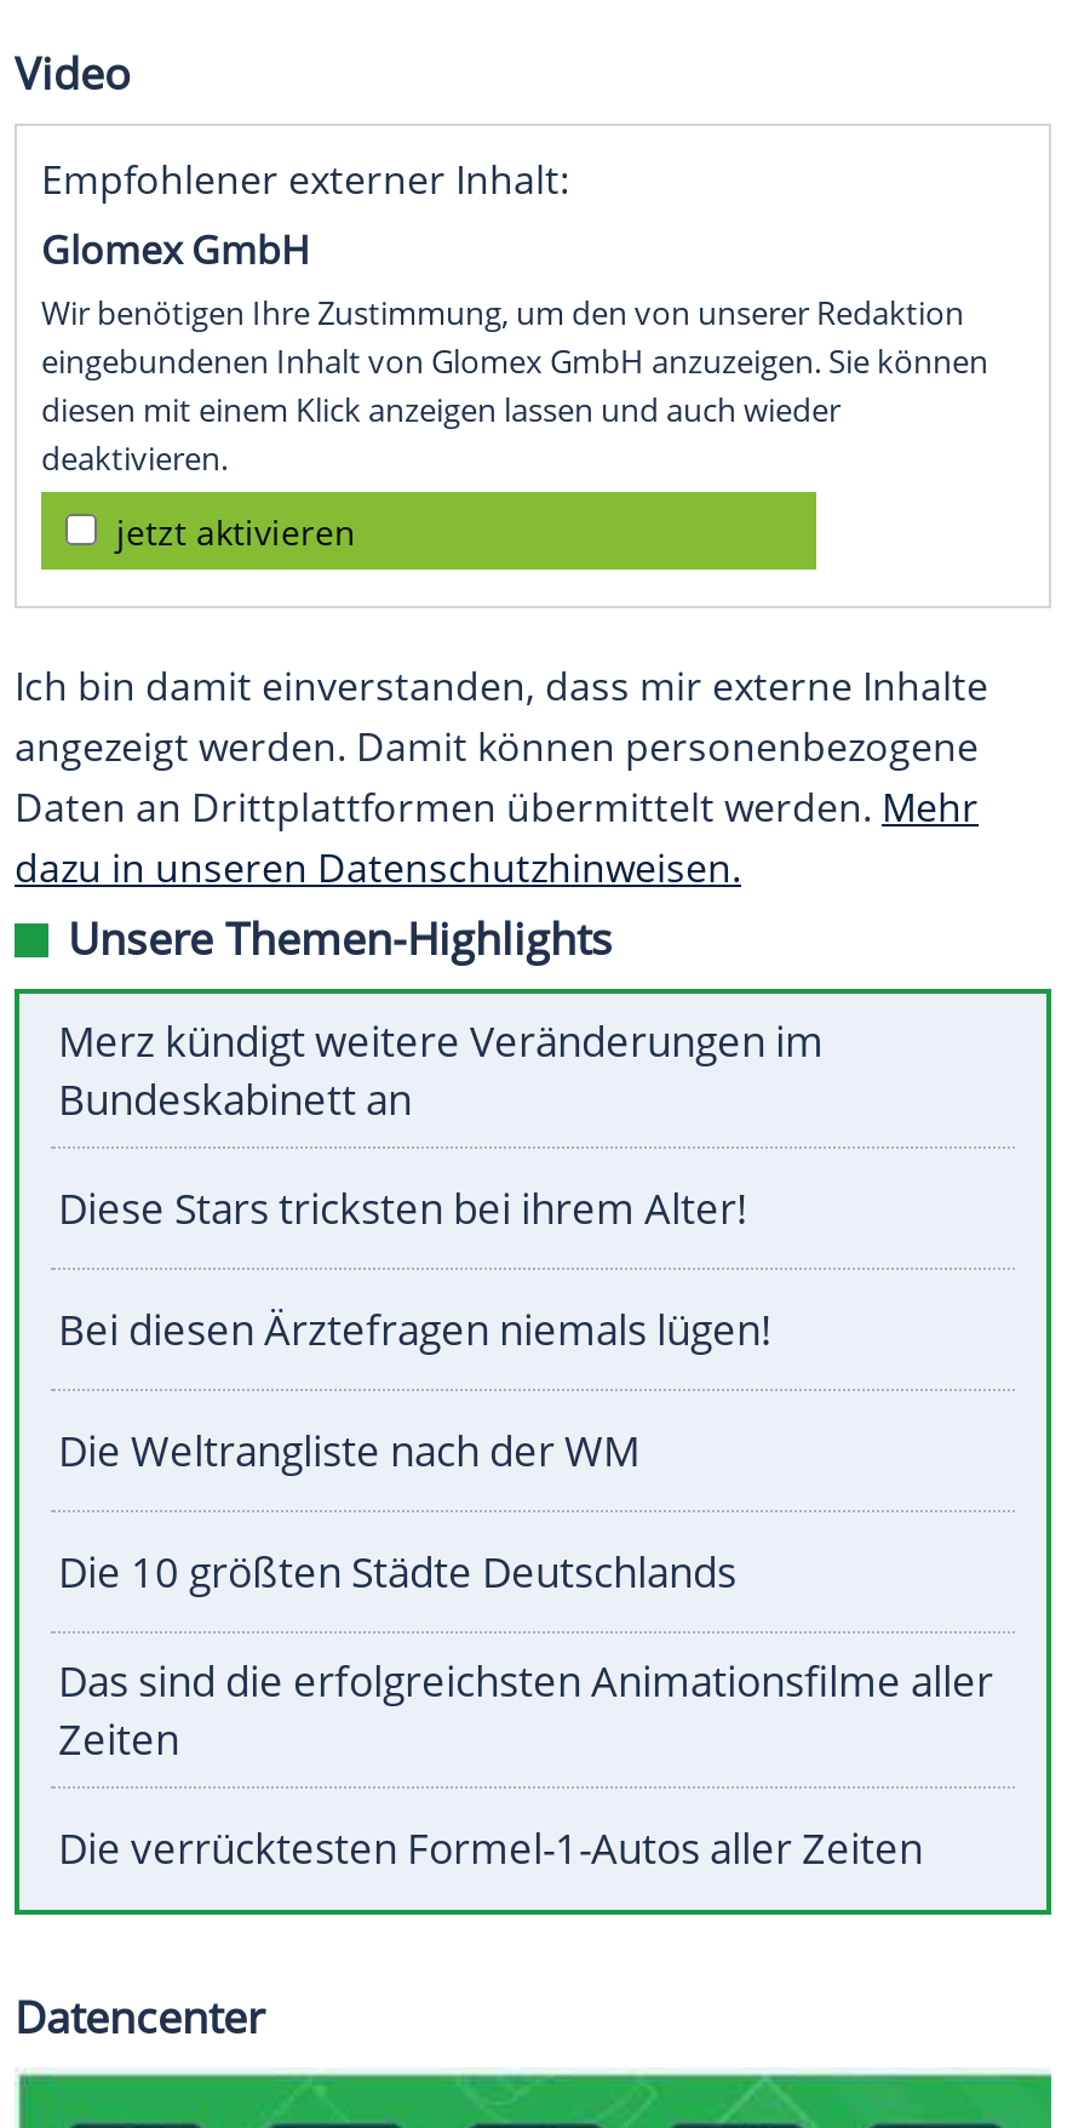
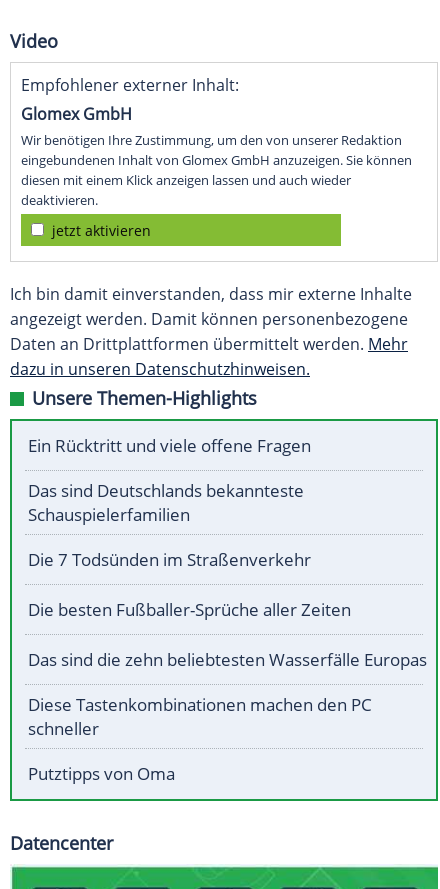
- Merz kündigt weitere Veränderungen im
- Bundeskabinett an
+ Ein Rücktritt und viele offene Fragen

- Diese Stars tricksten bei ihrem Alter!
+ Das sind Deutschlands bekannteste
+ Schauspielerfamilien

- Bei diesen Ärztefragen niemals lügen!
+ Die 7 Todsünden im Straßenverkehr

- Die Weltrangliste nach der WM
+ Die besten Fußballer-Sprüche aller Zeiten

- Die 10 größten Städte Deutschlands
+ Das sind die zehn beliebtesten Wasserfälle Europas

- Das sind die erfolgreichsten Animationsfilme aller
- Zeiten
+ Diese Tastenkombinationen machen den PC
+ schneller

- Die verrücktesten Formel-1-Autos aller Zeiten
+ Putztipps von Oma
